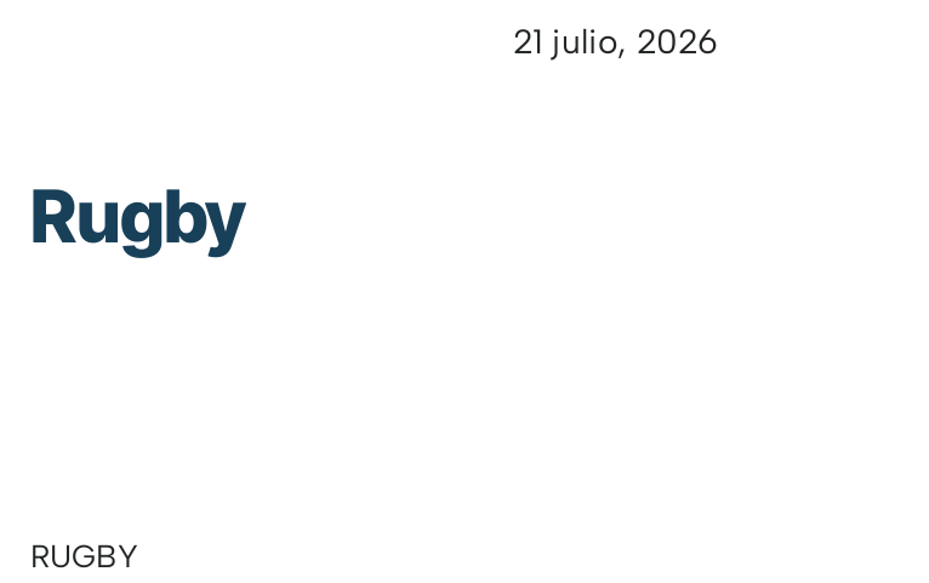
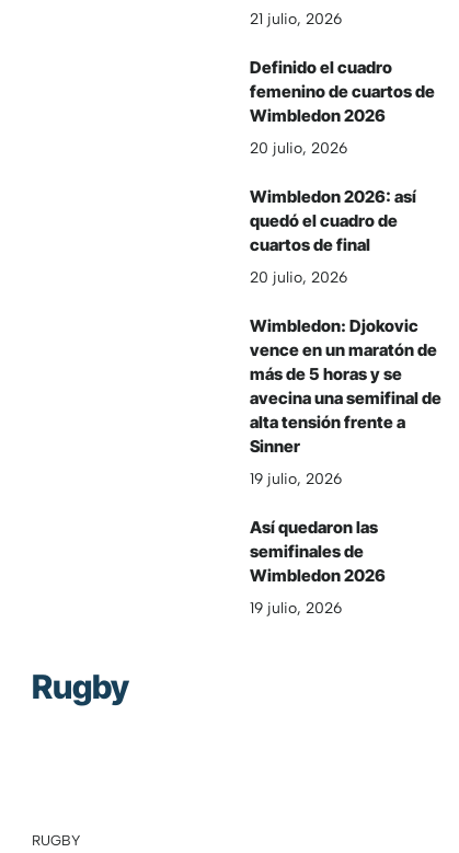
+ Definido el cuadro
+ femenino de cuartos de
+ Wimbledon 2026
+ 20 julio, 2026
+ Wimbledon 2026: así
+ quedó el cuadro de
+ cuartos de final
+ 20 julio, 2026
+ Wimbledon: Djokovic
+ vence en un maratón de
+ más de 5 horas y se
+ avecina una semifinal de
+ alta tensión frente a
+ Sinner
+ 19 julio, 2026
+ Así quedaron las
+ semifinales de
+ Wimbledon 2026
+ 19 julio, 2026
